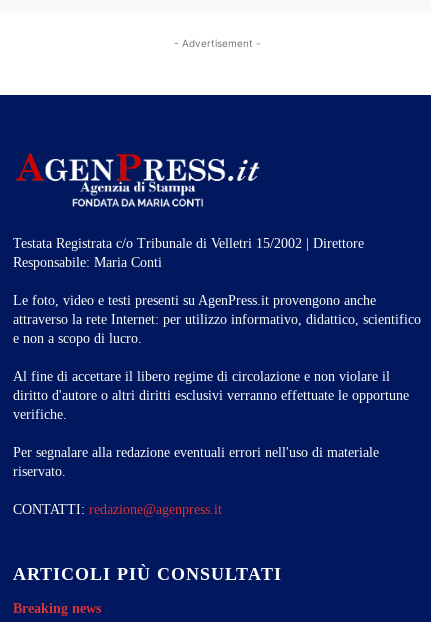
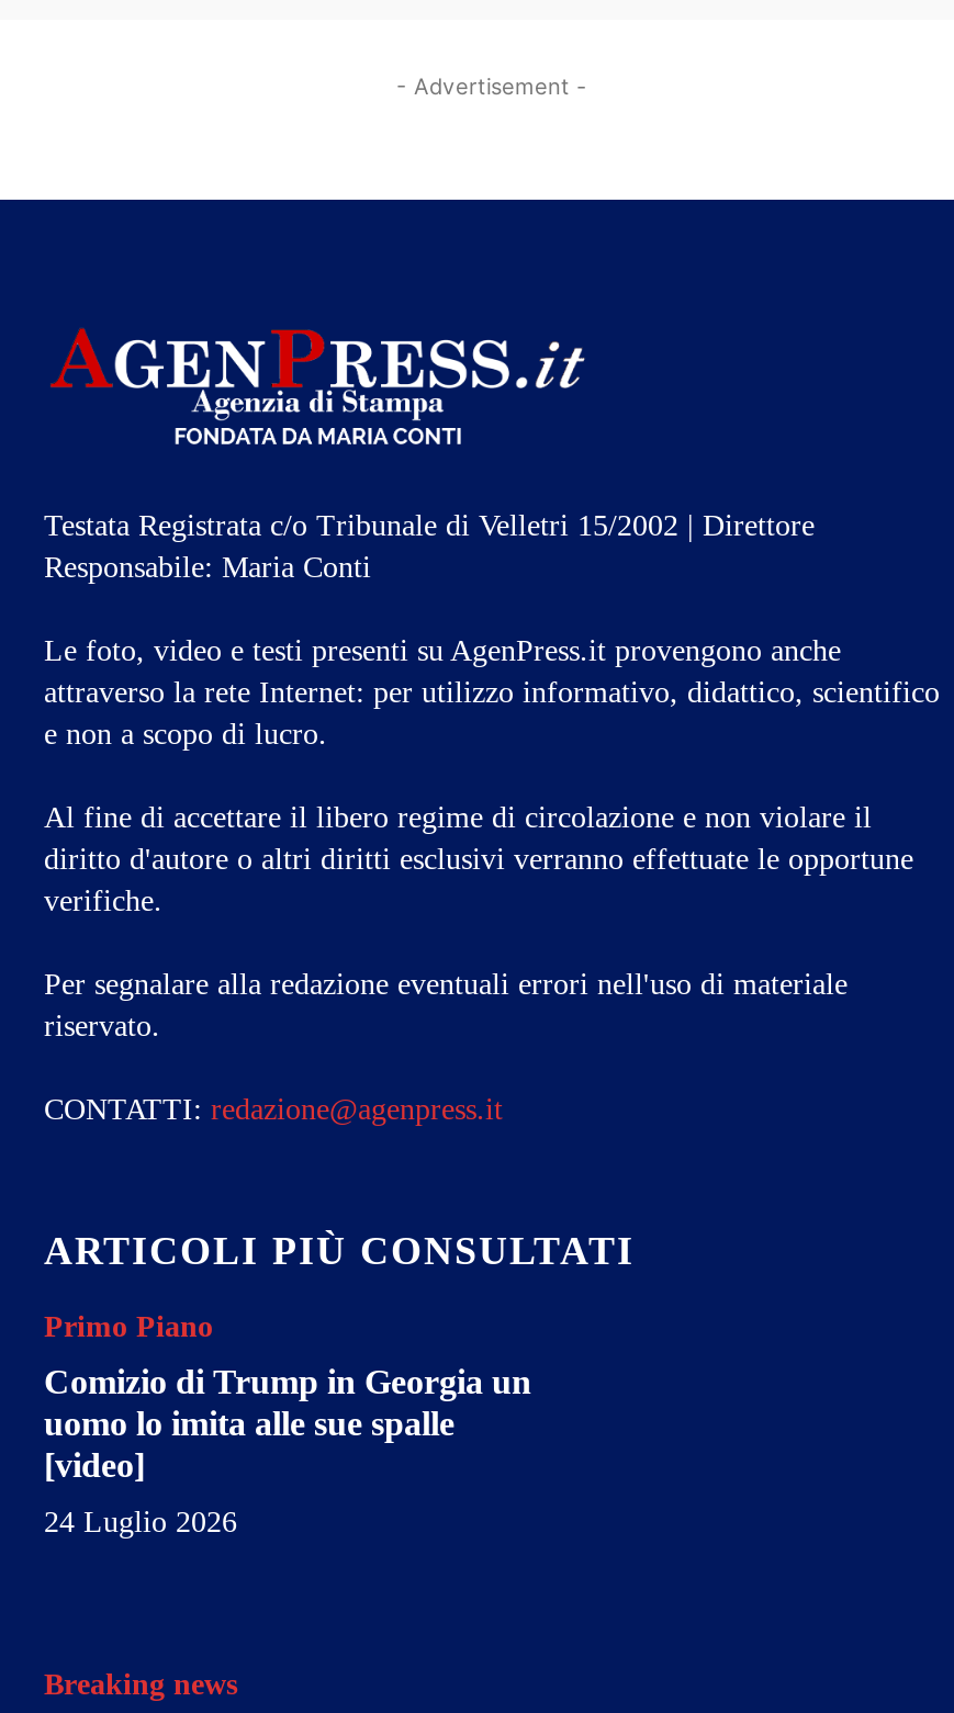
+ Primo Piano
+ Comizio di Trump in Georgia un
+ uomo lo imita alle sue spalle
+ [video]
+ 24 Luglio 2026
